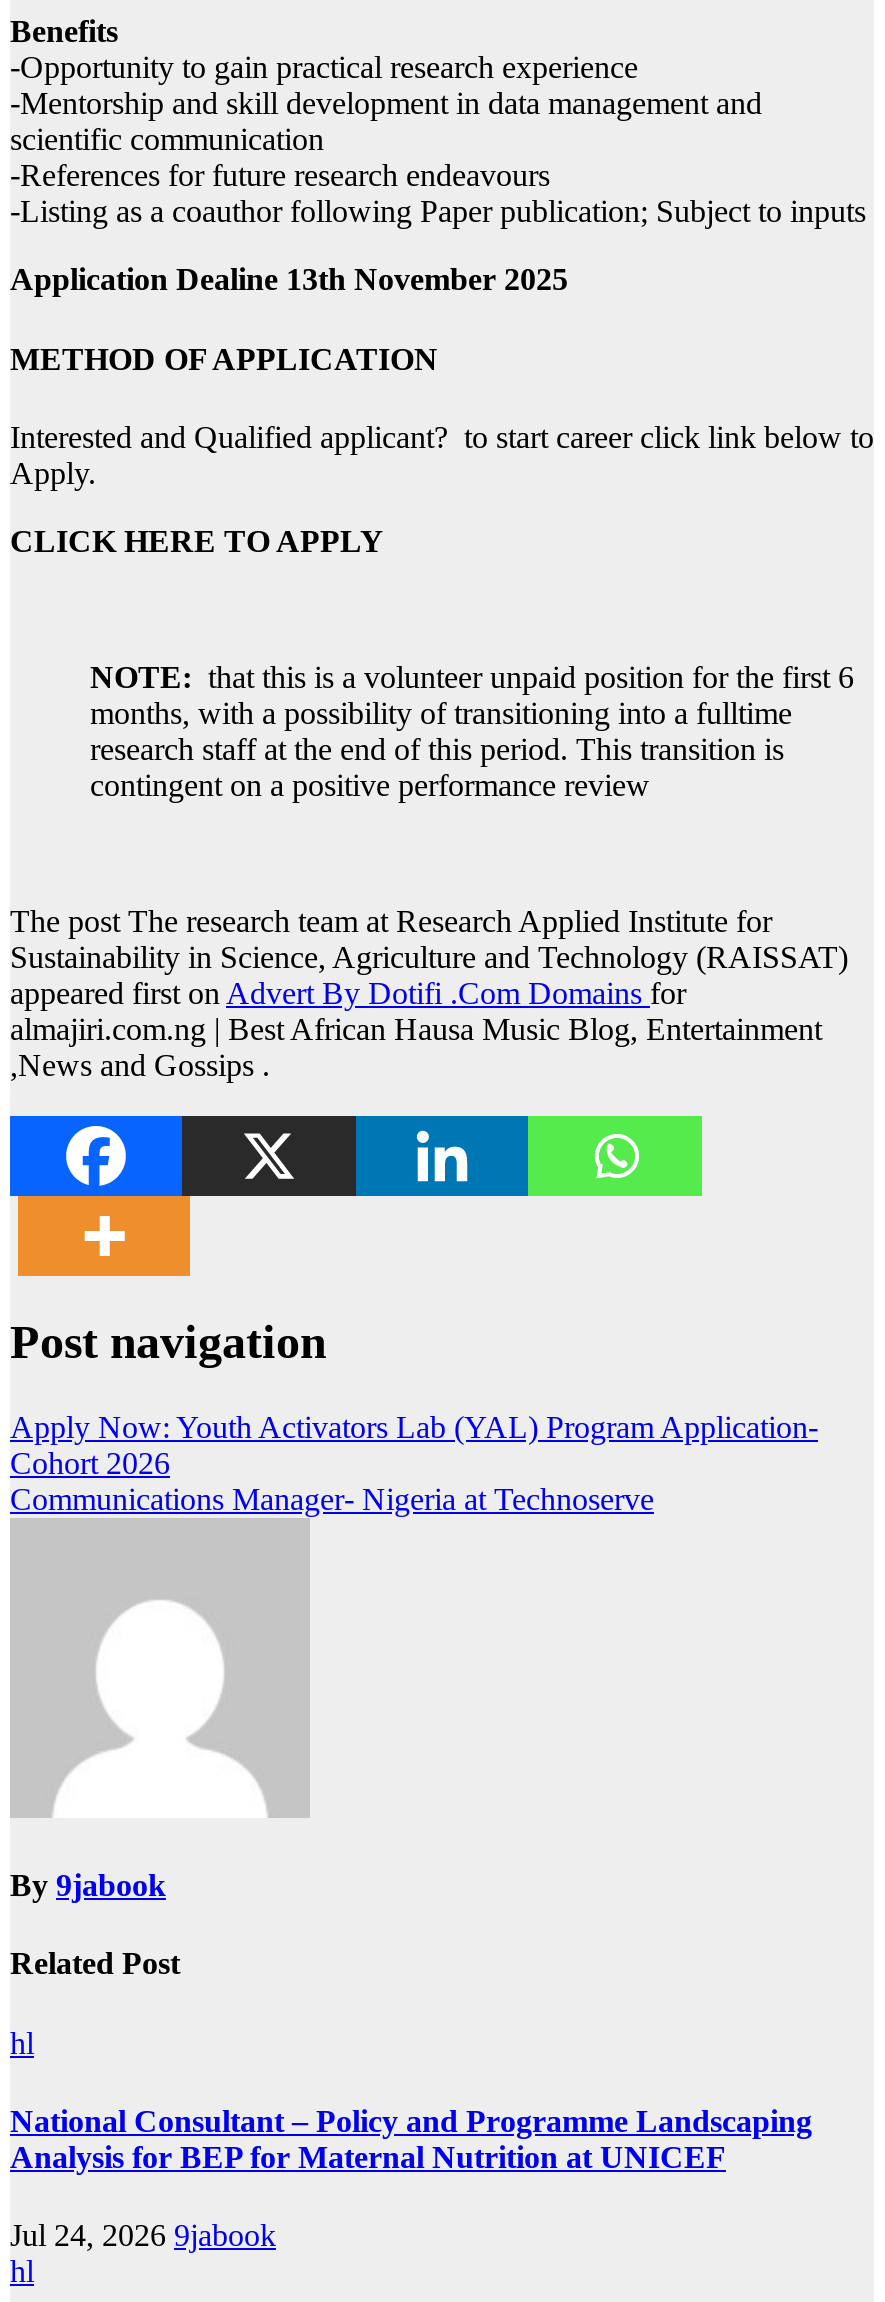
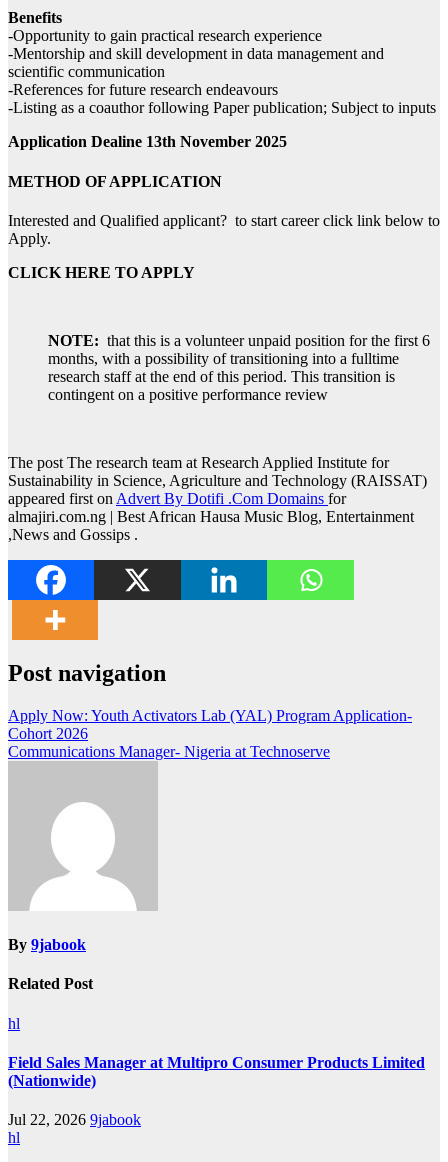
- National Consultant – Policy and Programme Landscaping
- Analysis for BEP for Maternal Nutrition at UNICEF
+ Field Sales Manager at Multipro Consumer Products Limited
+ (Nationwide)

- Jul 24, 2026 9jabook
+ Jul 22, 2026 9jabook
